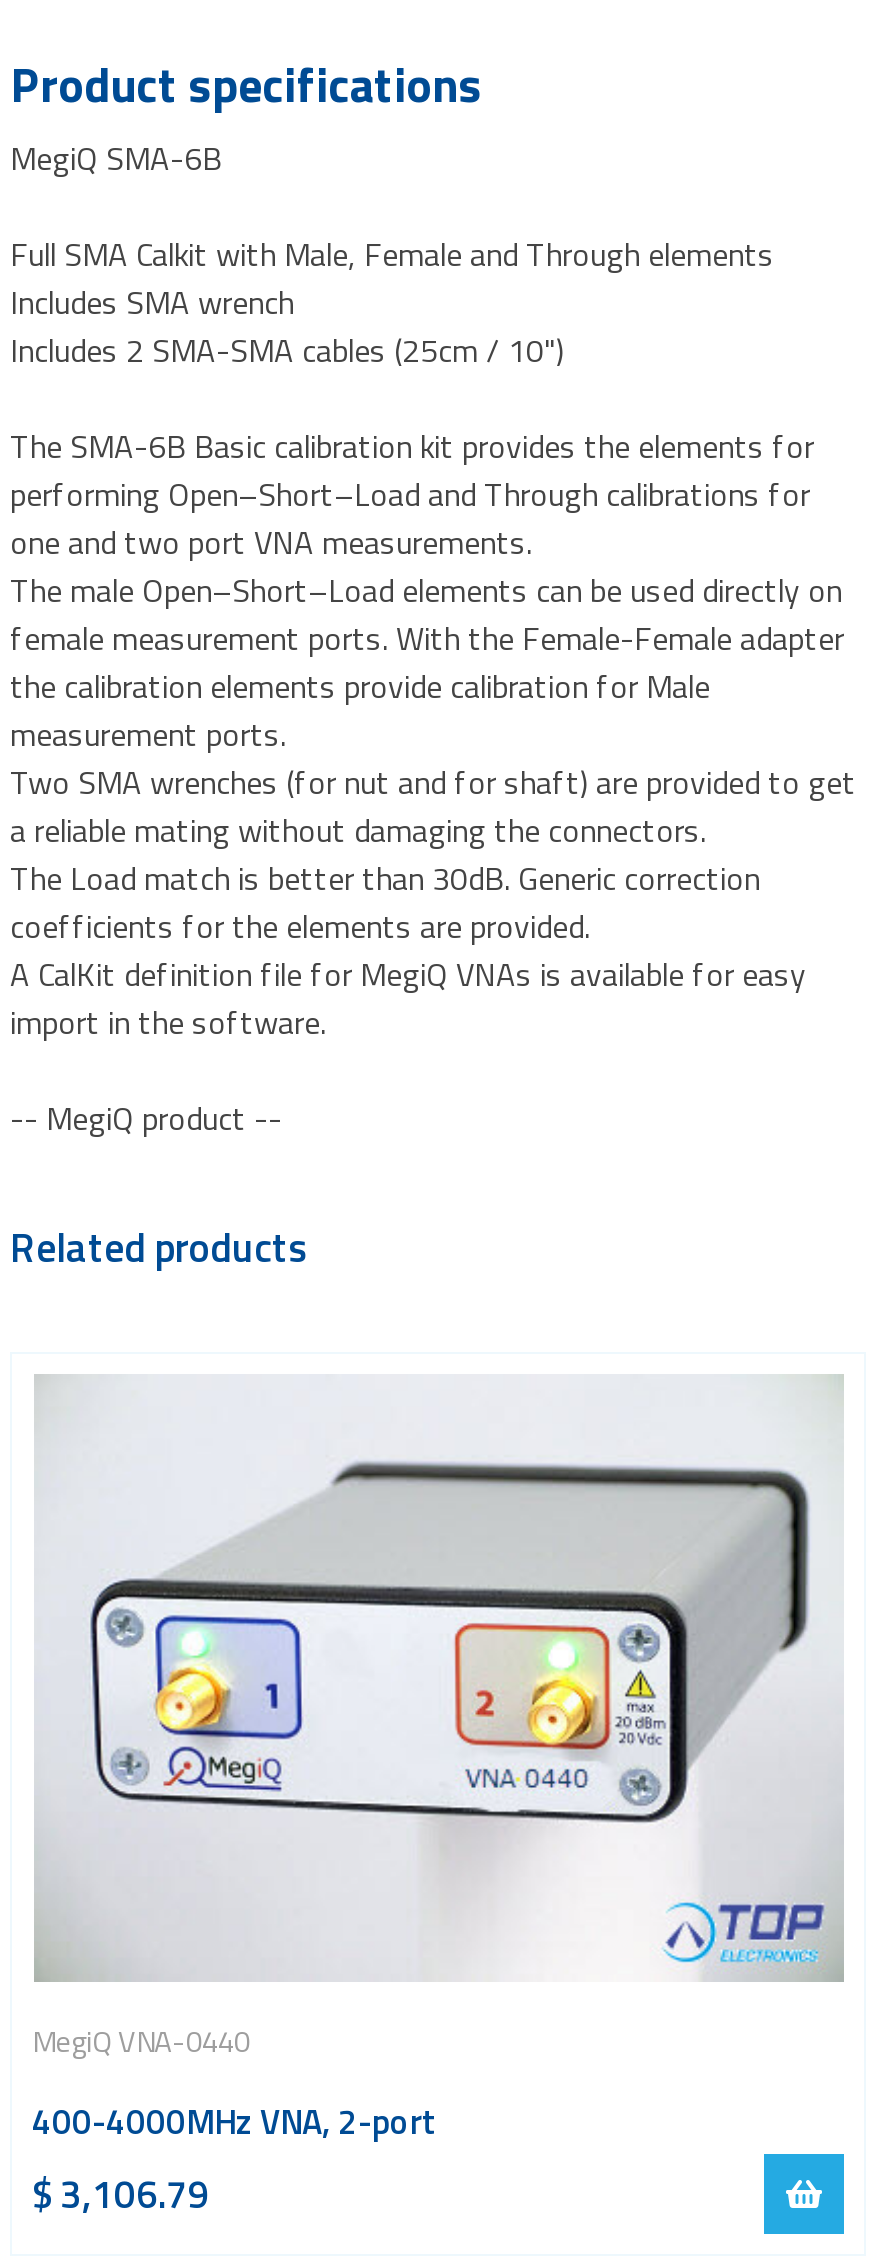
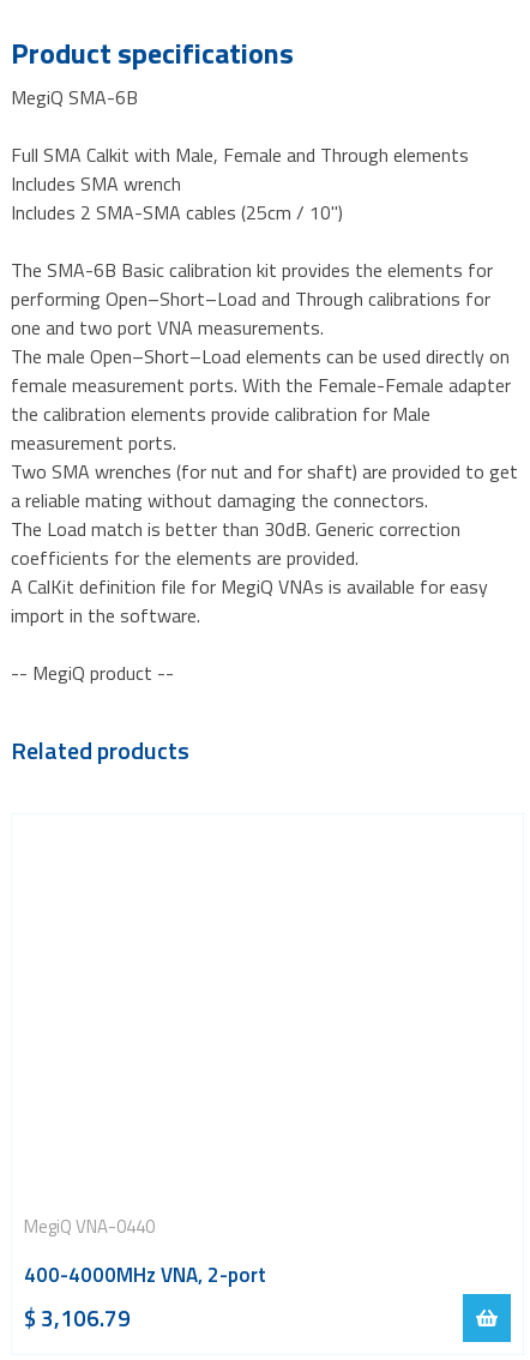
- [image]
